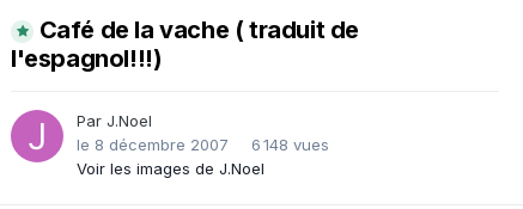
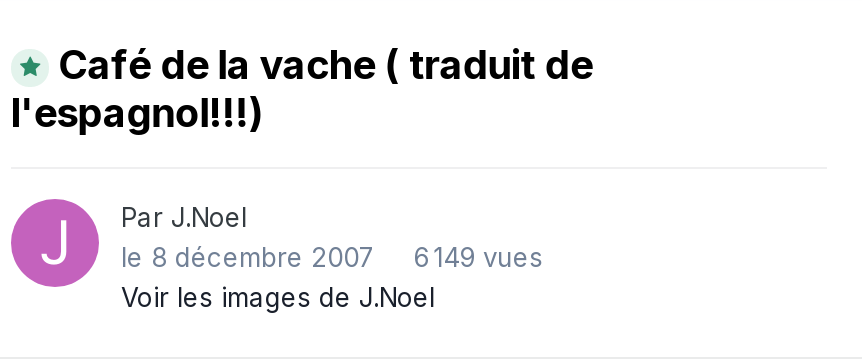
- le 8 décembre 2007 6 148 vues
+ le 8 décembre 2007 6 149 vues
